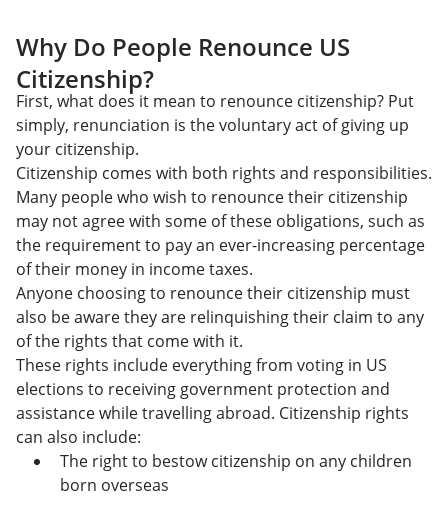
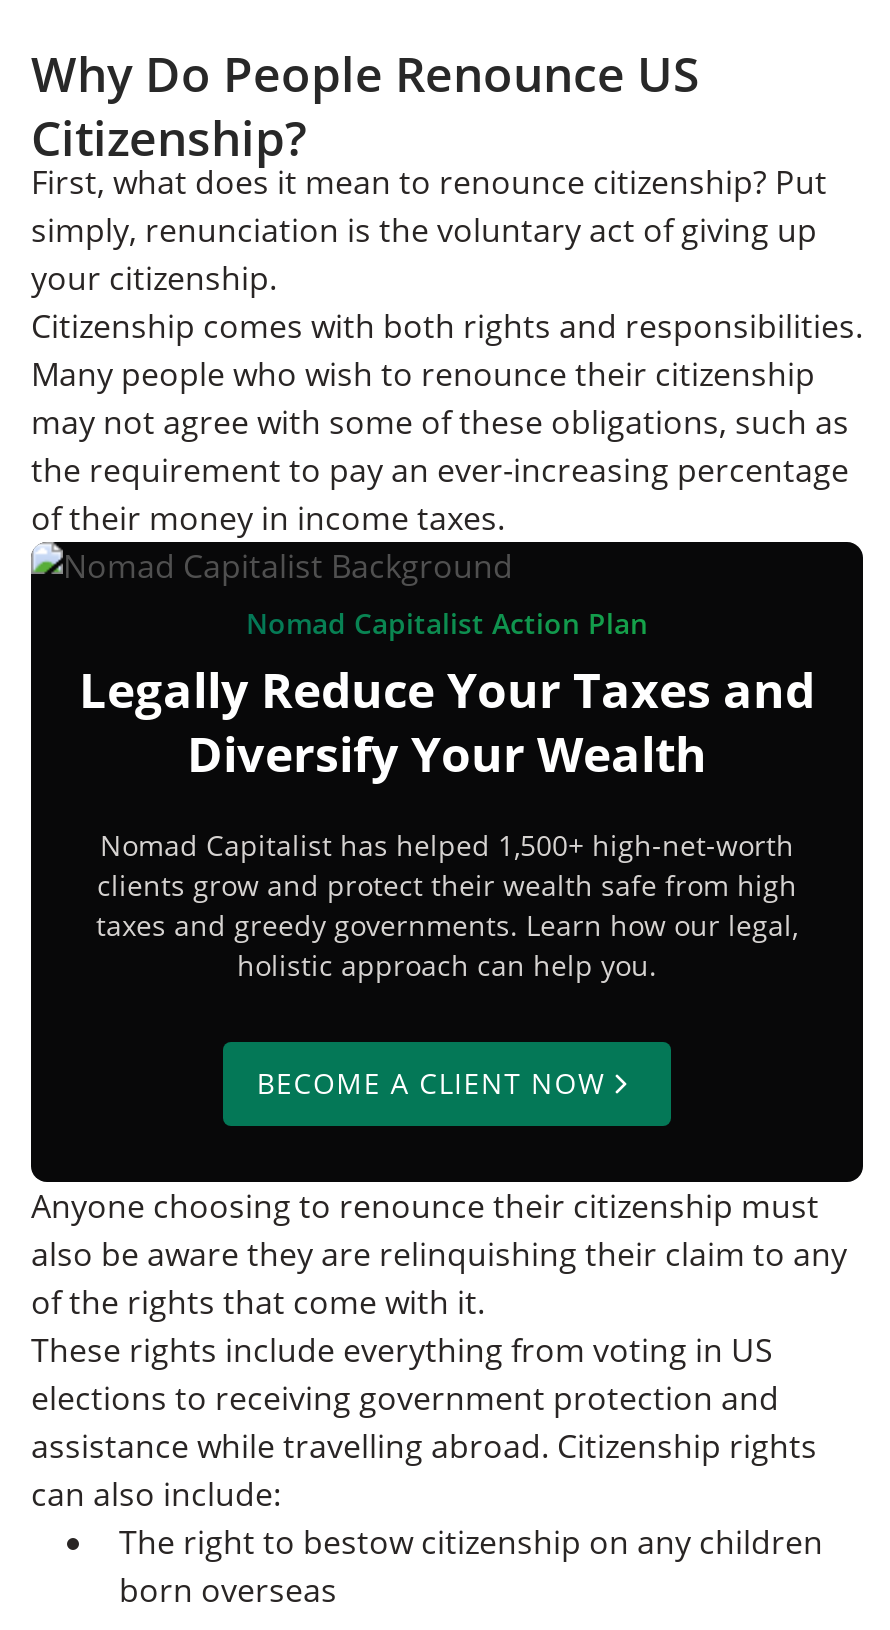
+ [image]
+ Nomad Capitalist Action Plan
+ Legally Reduce Your Taxes and
+ Diversify Your Wealth
+ Nomad Capitalist has helped 1,500+ high-net-worth
+ clients grow and protect their wealth safe from high
+ taxes and greedy governments. Learn how our legal,
+ holistic approach can help you.
+ BECOME A CLIENT NOW
